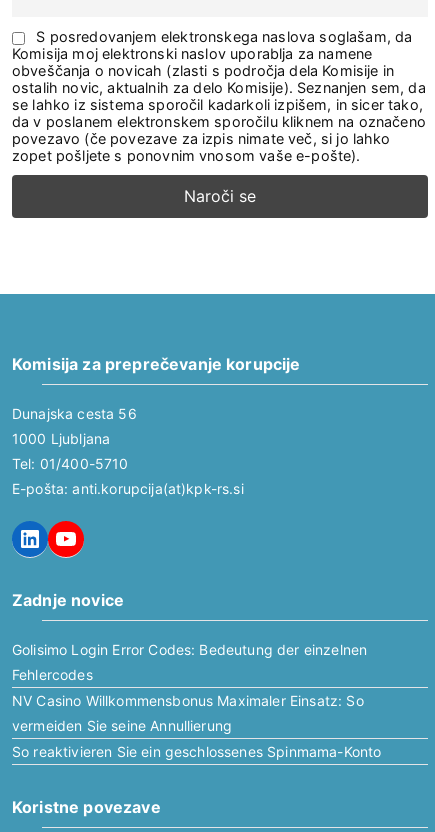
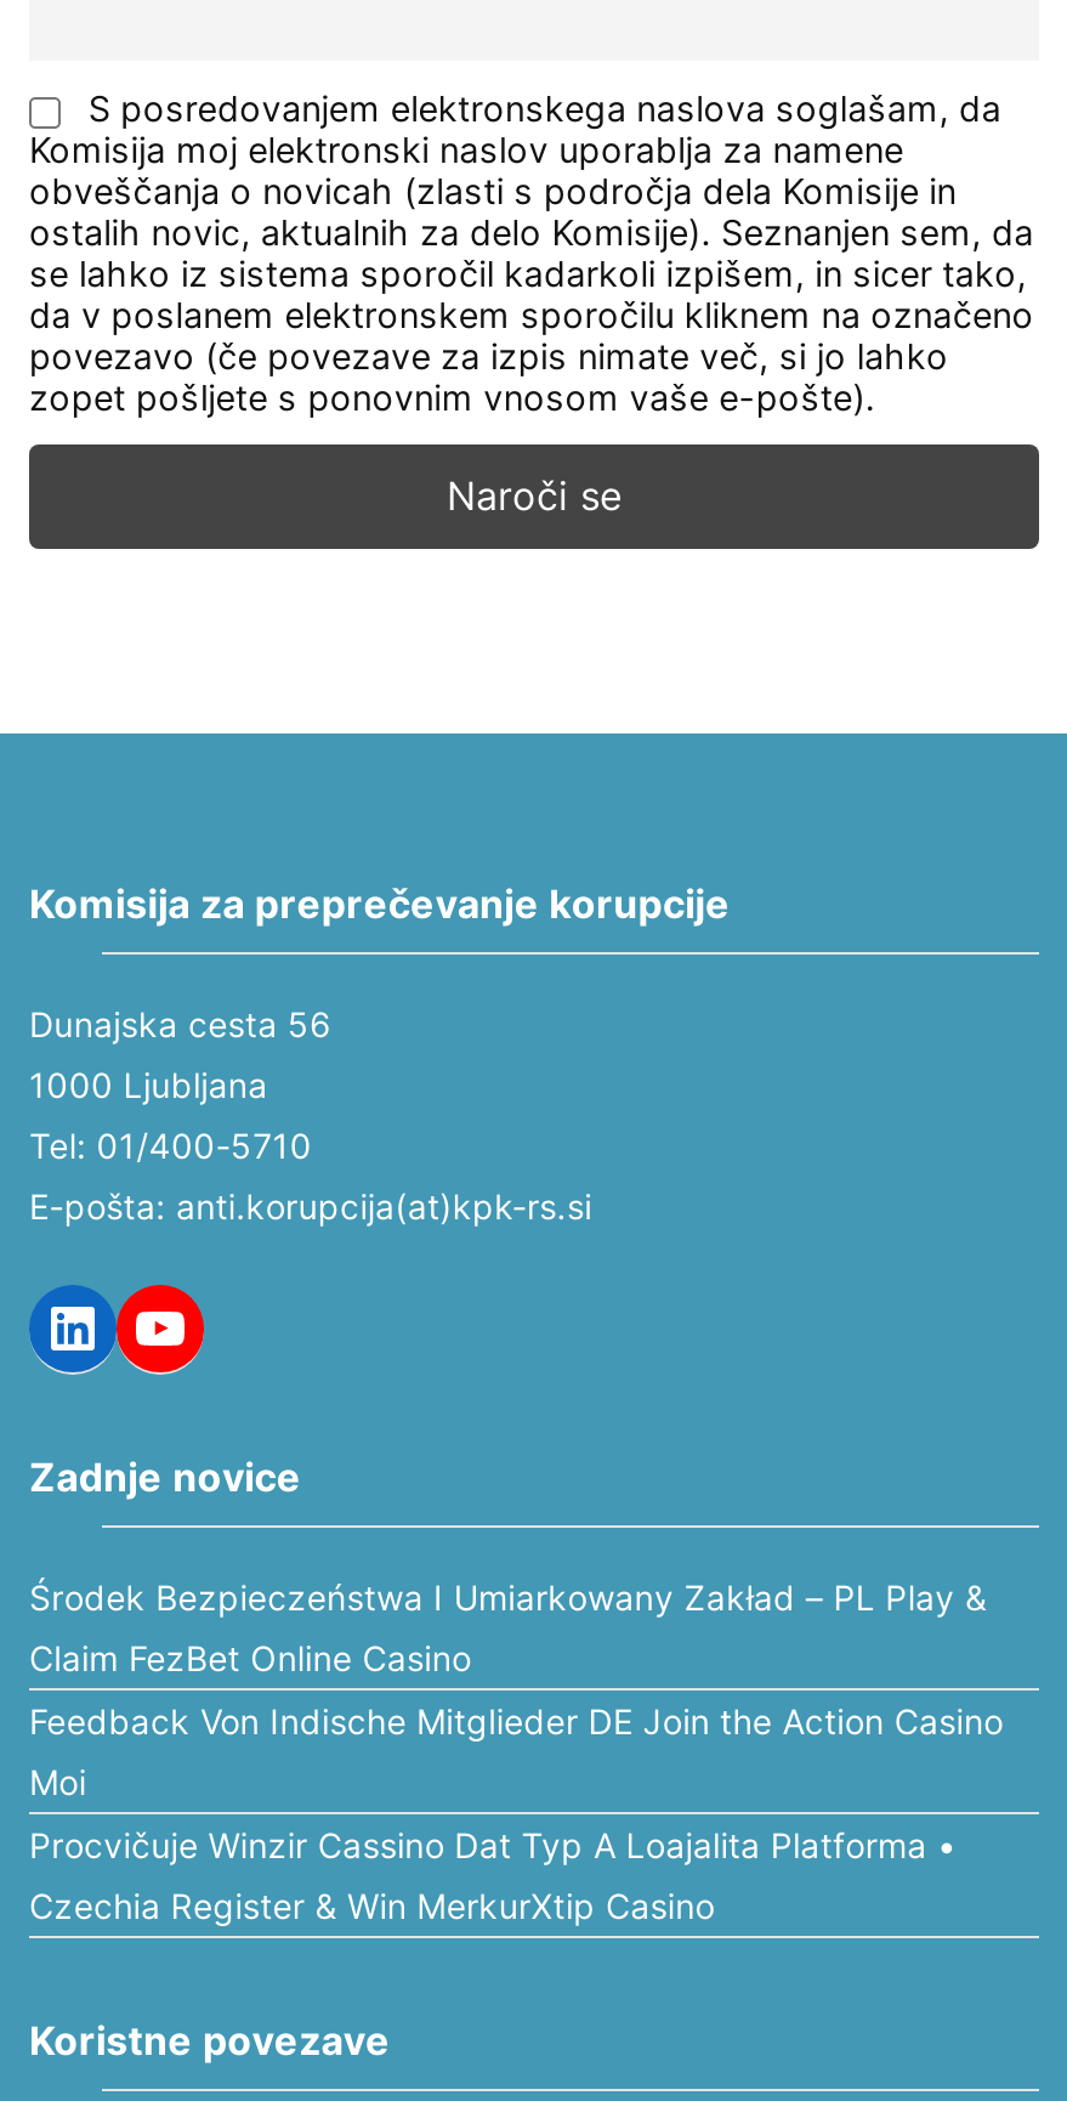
- Golisimo Login Error Codes: Bedeutung der einzelnen
- Fehlercodes
- NV Casino Willkommensbonus Maximaler Einsatz: So
- vermeiden Sie seine Annullierung
- So reaktivieren Sie ein geschlossenes Spinmama-Konto
+ Środek Bezpieczeństwa I Umiarkowany Zakład – PL Play &
+ Claim FezBet Online Casino
+ Feedback Von Indische Mitglieder DE Join the Action Casino
+ Moi
+ Procvičuje Winzir Cassino Dat Typ A Loajalita Platforma •
+ Czechia Register & Win MerkurXtip Casino
